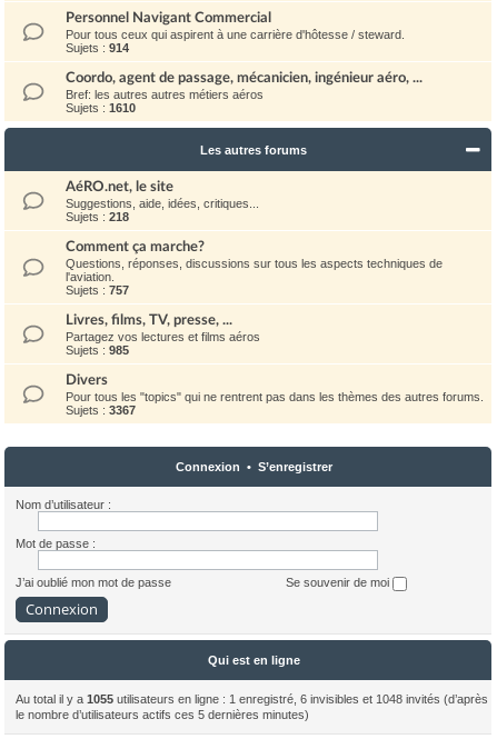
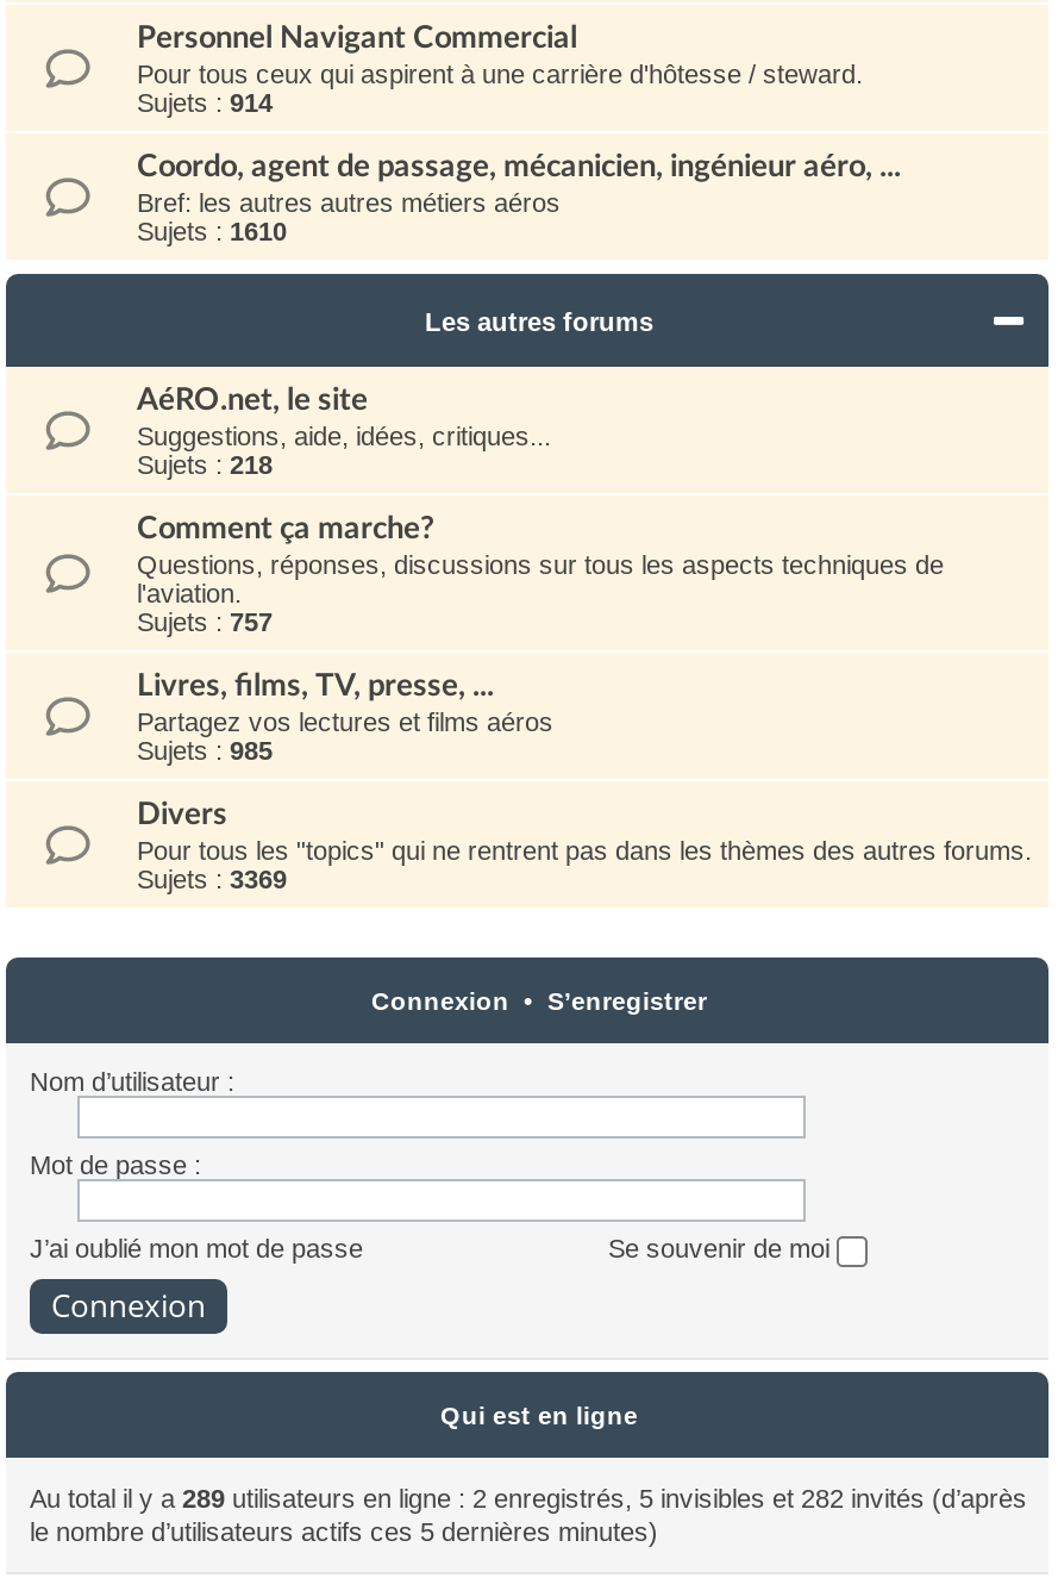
- Sujets : 3367
+ Sujets : 3369

- Au total il y a 1055 utilisateurs en ligne : 1 enregistré, 6 invisibles et 1048 invités (d’après
+ Au total il y a 289 utilisateurs en ligne : 2 enregistrés, 5 invisibles et 282 invités (d’après
